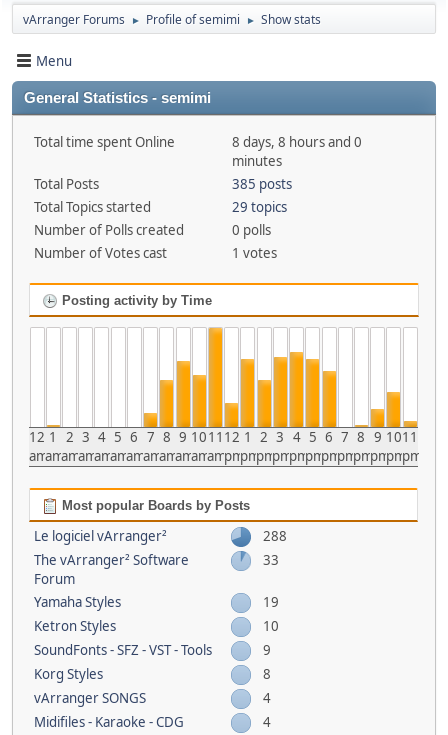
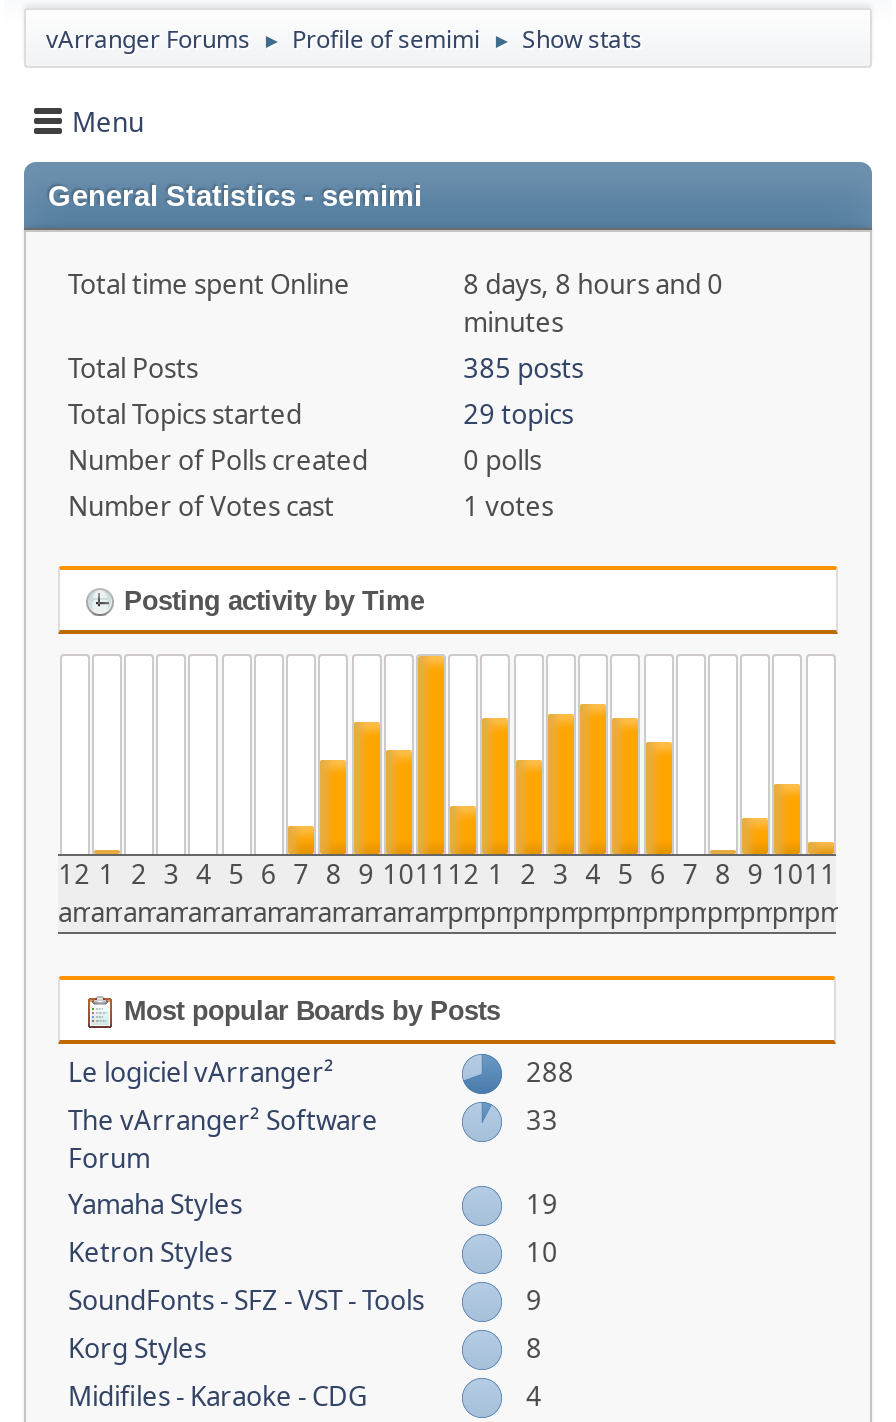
- vArranger SONGS
- 4
